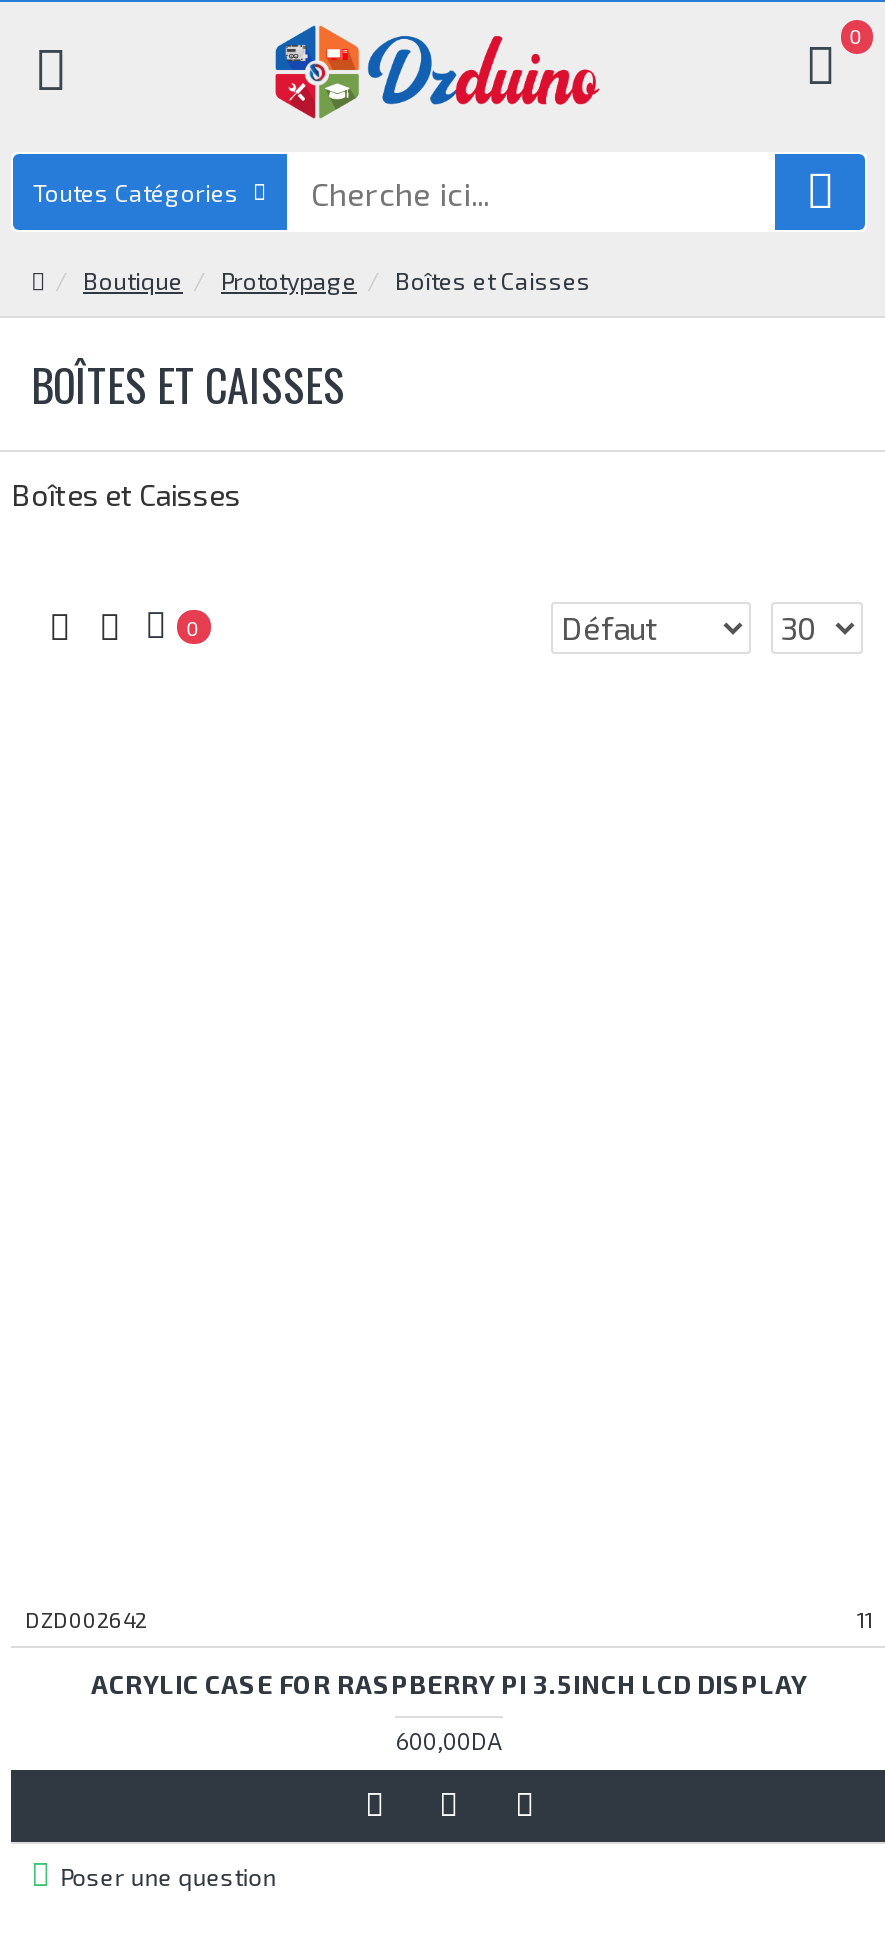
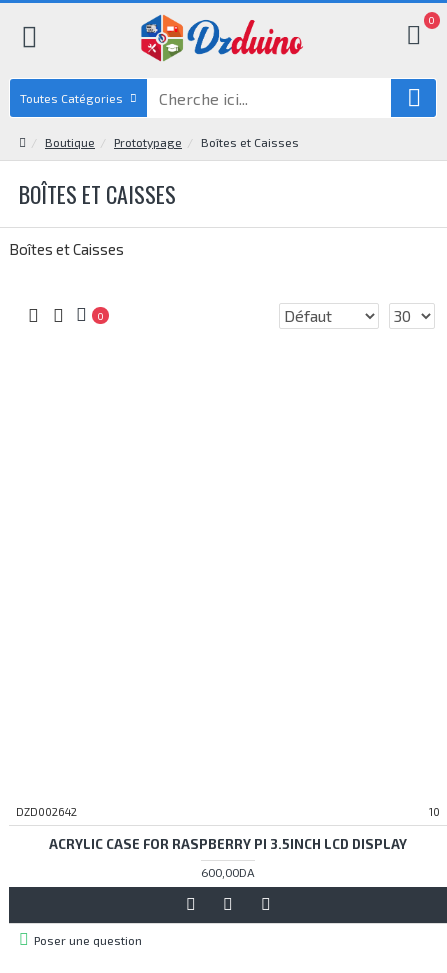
- 11
+ 10
